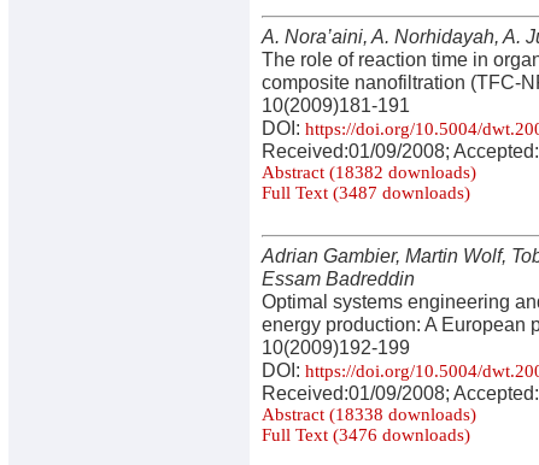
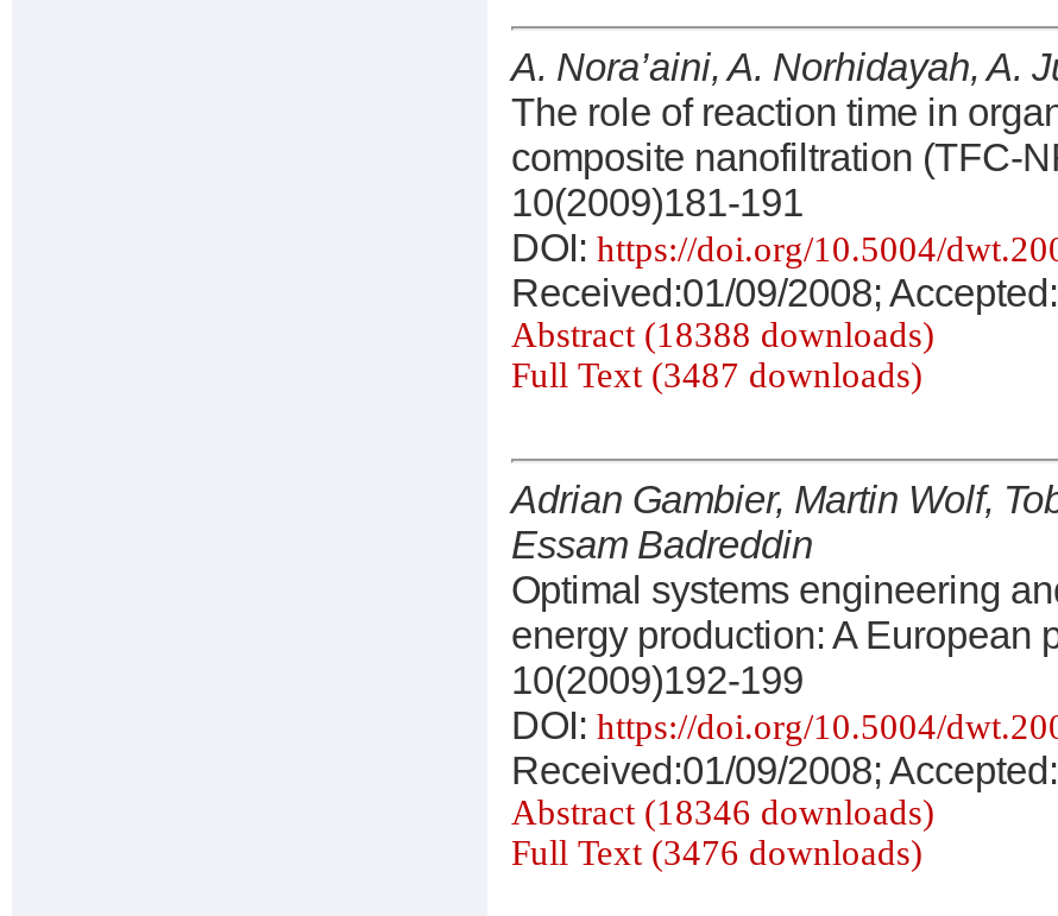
- Abstract (18382 downloads)
+ Abstract (18388 downloads)

- Abstract (18338 downloads)
+ Abstract (18346 downloads)
